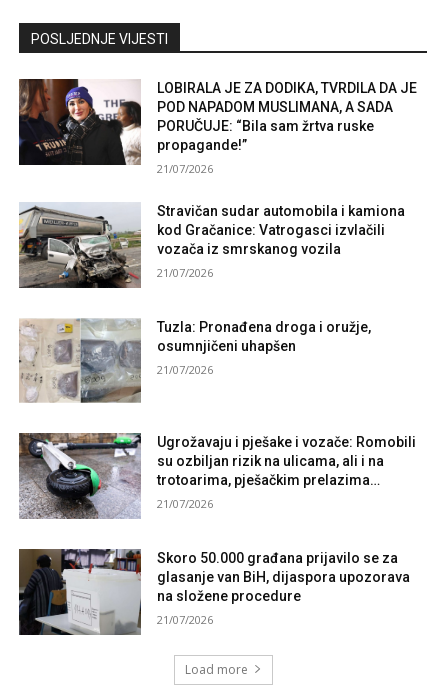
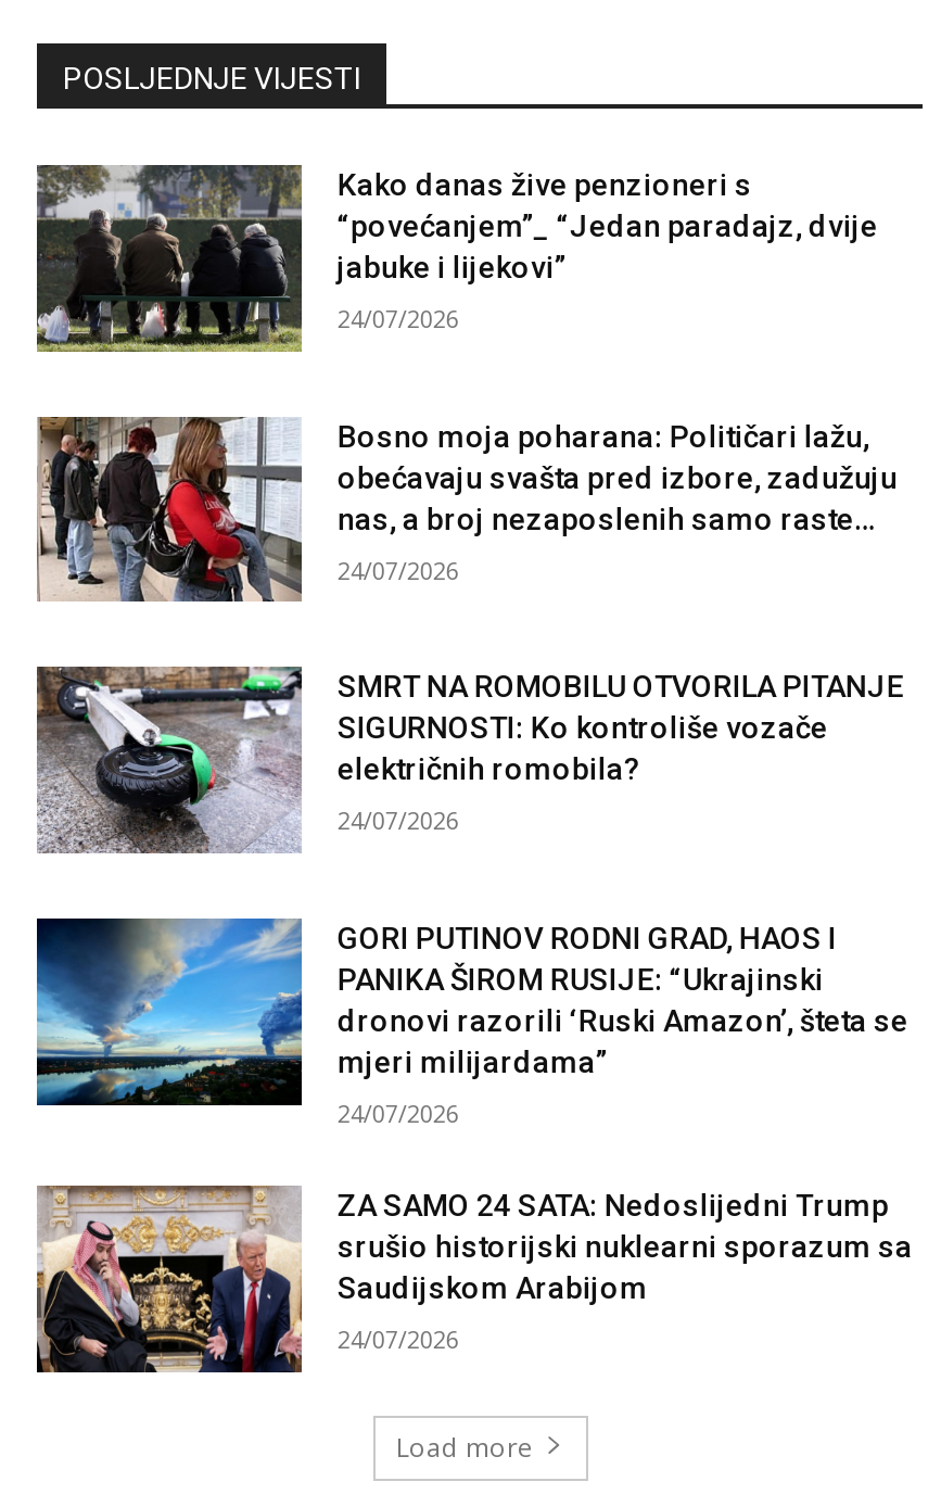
- [image]
- LOBIRALA JE ZA DODIKA, TVRDILA DA JE
- POD NAPADOM MUSLIMANA, A SADA
- PORUČUJE: “Bila sam žrtva ruske
- propagande!”
+ [image]
+ Kako danas žive penzioneri s
+ “povećanjem”_ “Jedan paradajz, dvije
+ jabuke i lijekovi”

- 21/07/2026
+ 24/07/2026

- [image]
- Stravičan sudar automobila i kamiona
- kod Gračanice: Vatrogasci izvlačili
- vozača iz smrskanog vozila
+ [image]
+ Bosno moja poharana: Političari lažu,
+ obećavaju svašta pred izbore, zadužuju
+ nas, a broj nezaposlenih samo raste…

- 21/07/2026
+ 24/07/2026

- [image]
- Tuzla: Pronađena droga i oružje,
- osumnjičeni uhapšen
+ [image]
+ SMRT NA ROMOBILU OTVORILA PITANJE
+ SIGURNOSTI: Ko kontroliše vozače
+ električnih romobila?

- 21/07/2026
+ 24/07/2026

- [image]
- Ugrožavaju i pješake i vozače: Romobili
- su ozbiljan rizik na ulicama, ali i na
- trotoarima, pješačkim prelazima…
+ [image]
+ GORI PUTINOV RODNI GRAD, HAOS I
+ PANIKA ŠIROM RUSIJE: “Ukrajinski
+ dronovi razorili ‘Ruski Amazon’, šteta se
+ mjeri milijardama”

- 21/07/2026
+ 24/07/2026

- [image]
- Skoro 50.000 građana prijavilo se za
- glasanje van BiH, dijaspora upozorava
- na složene procedure
+ [image]
+ ZA SAMO 24 SATA: Nedoslijedni Trump
+ srušio historijski nuklearni sporazum sa
+ Saudijskom Arabijom

- 21/07/2026
+ 24/07/2026
